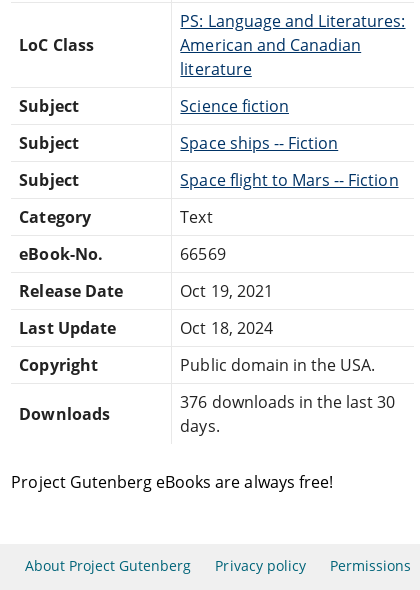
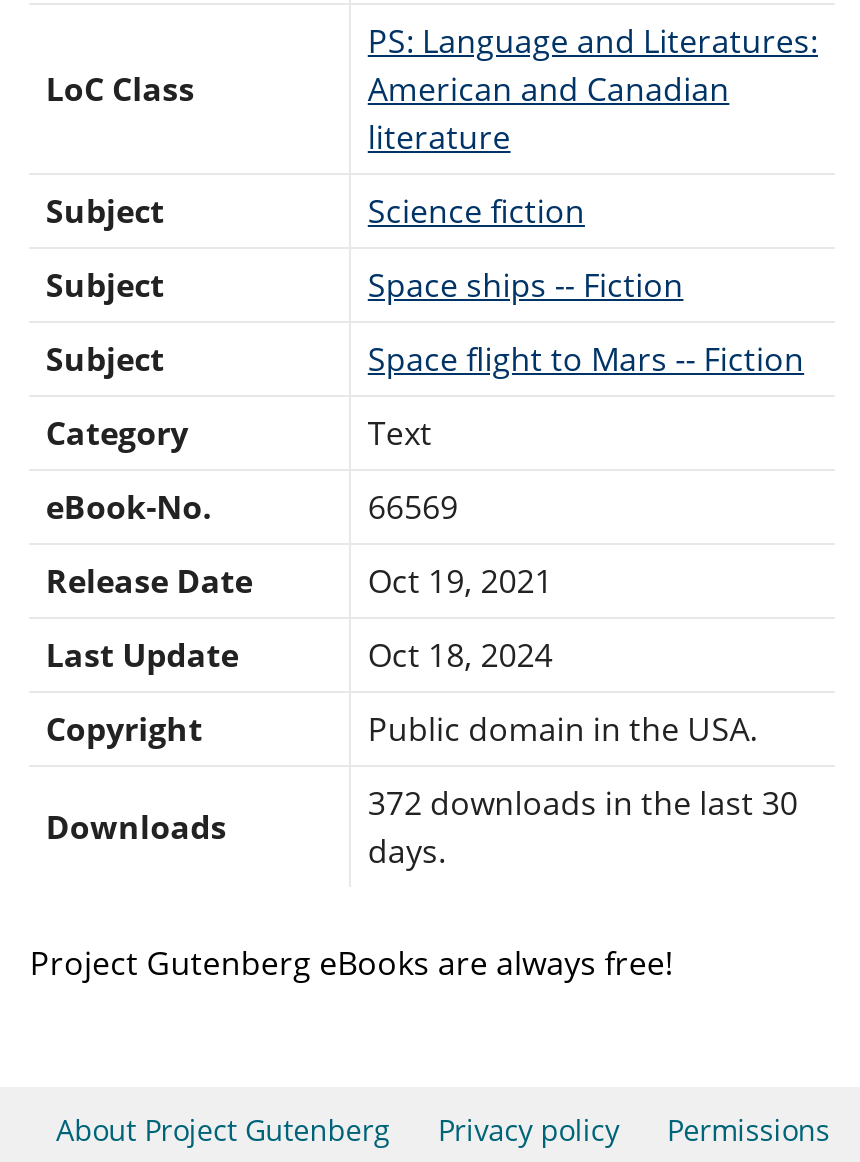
- 376 downloads in the last 30
+ 372 downloads in the last 30
